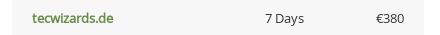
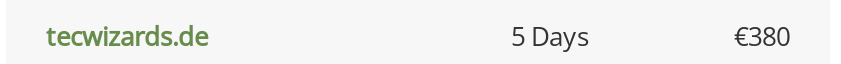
- 7 Days
+ 5 Days
